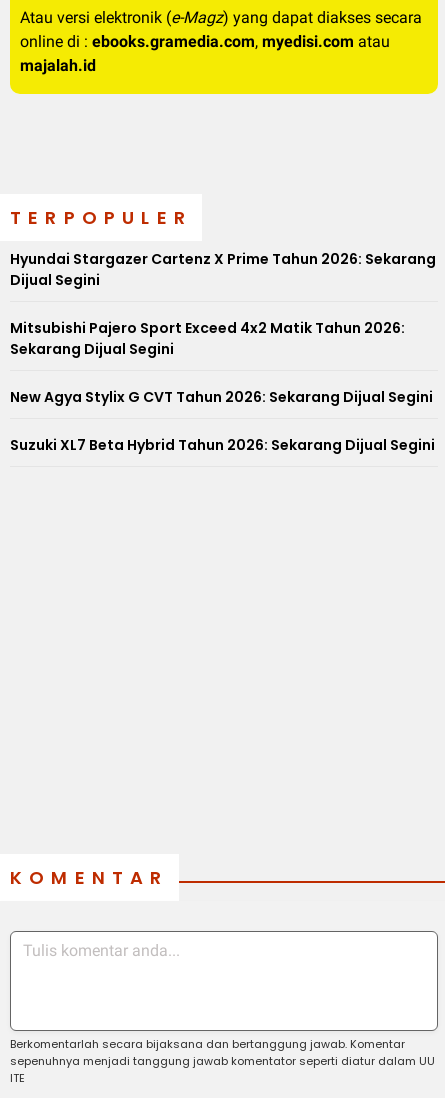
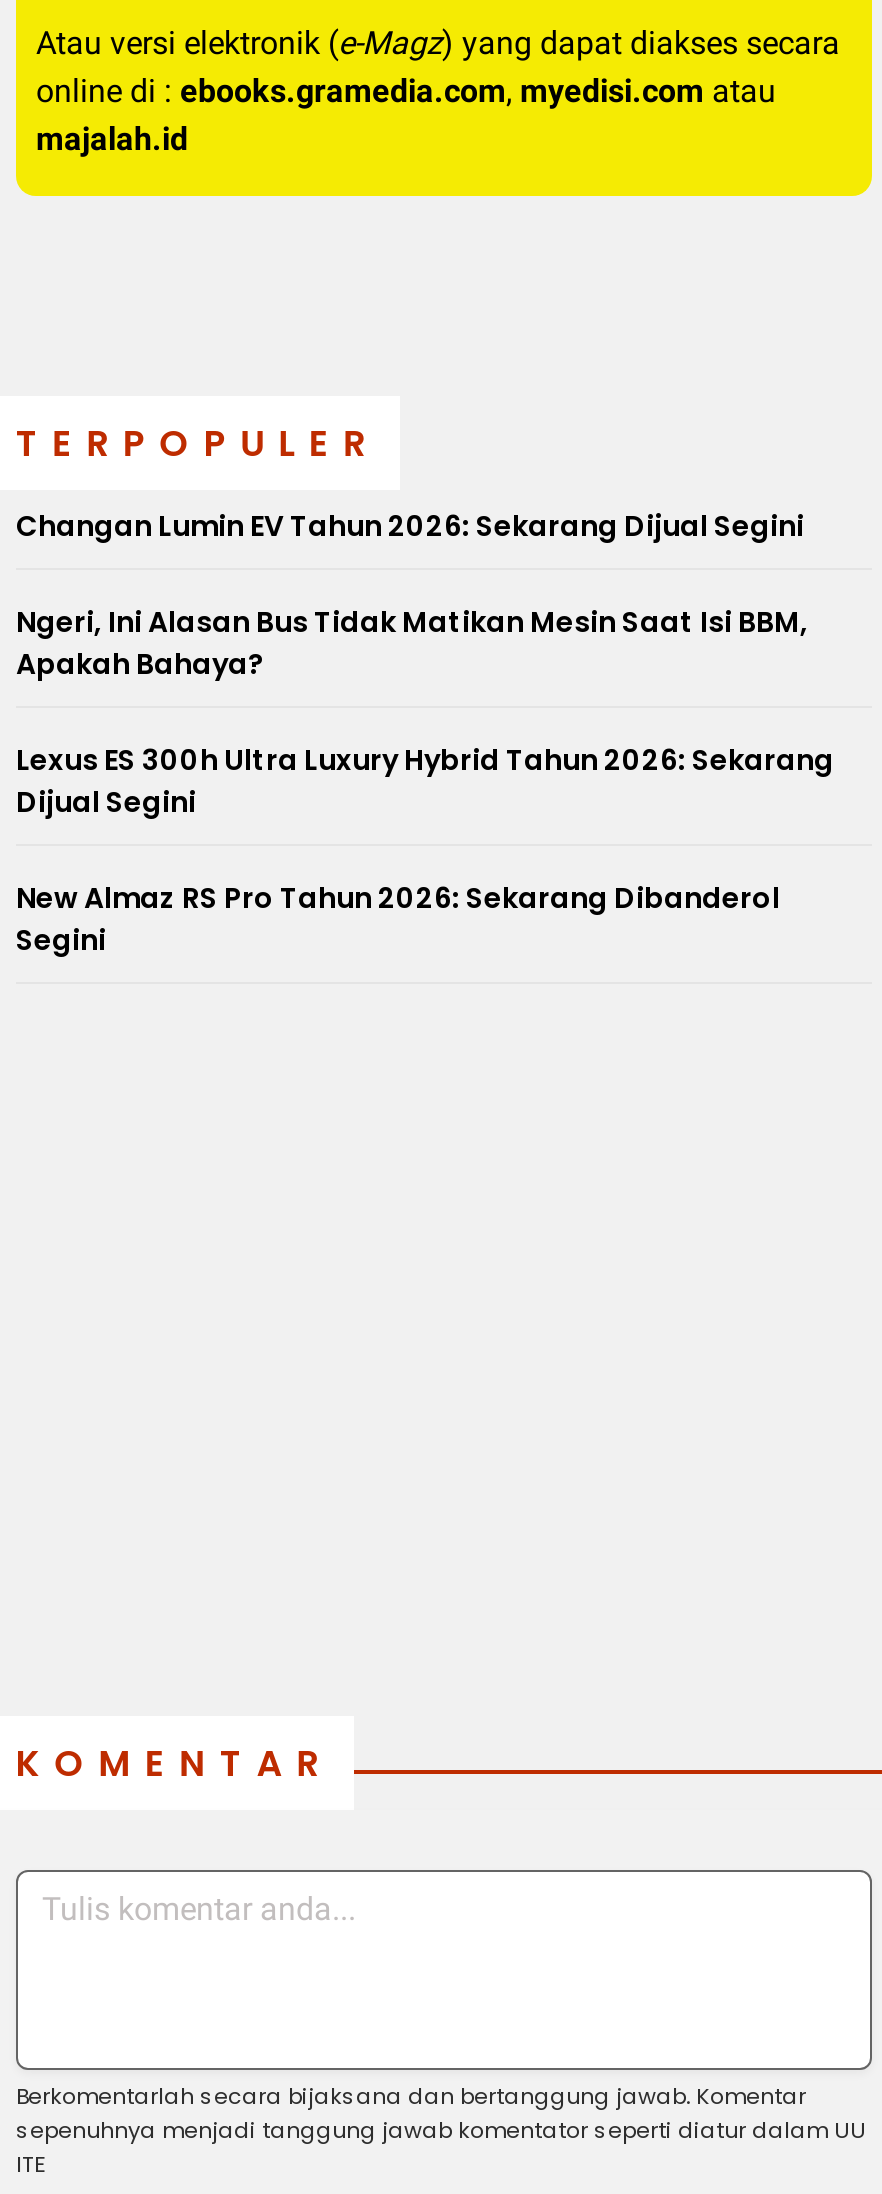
- Hyundai Stargazer Cartenz X Prime Tahun 2026: Sekarang
+ Changan Lumin EV Tahun 2026: Sekarang Dijual Segini
+ Ngeri, Ini Alasan Bus Tidak Matikan Mesin Saat Isi BBM,
+ Apakah Bahaya?
+ Lexus ES 300h Ultra Luxury Hybrid Tahun 2026: Sekarang

moved down: Dijual Segini

- Mitsubishi Pajero Sport Exceed 4x2 Matik Tahun 2026:
- Sekarang Dijual Segini
- New Agya Stylix G CVT Tahun 2026: Sekarang Dijual Segini
- Suzuki XL7 Beta Hybrid Tahun 2026: Sekarang Dijual Segini
+ New Almaz RS Pro Tahun 2026: Sekarang Dibanderol
+ Segini
